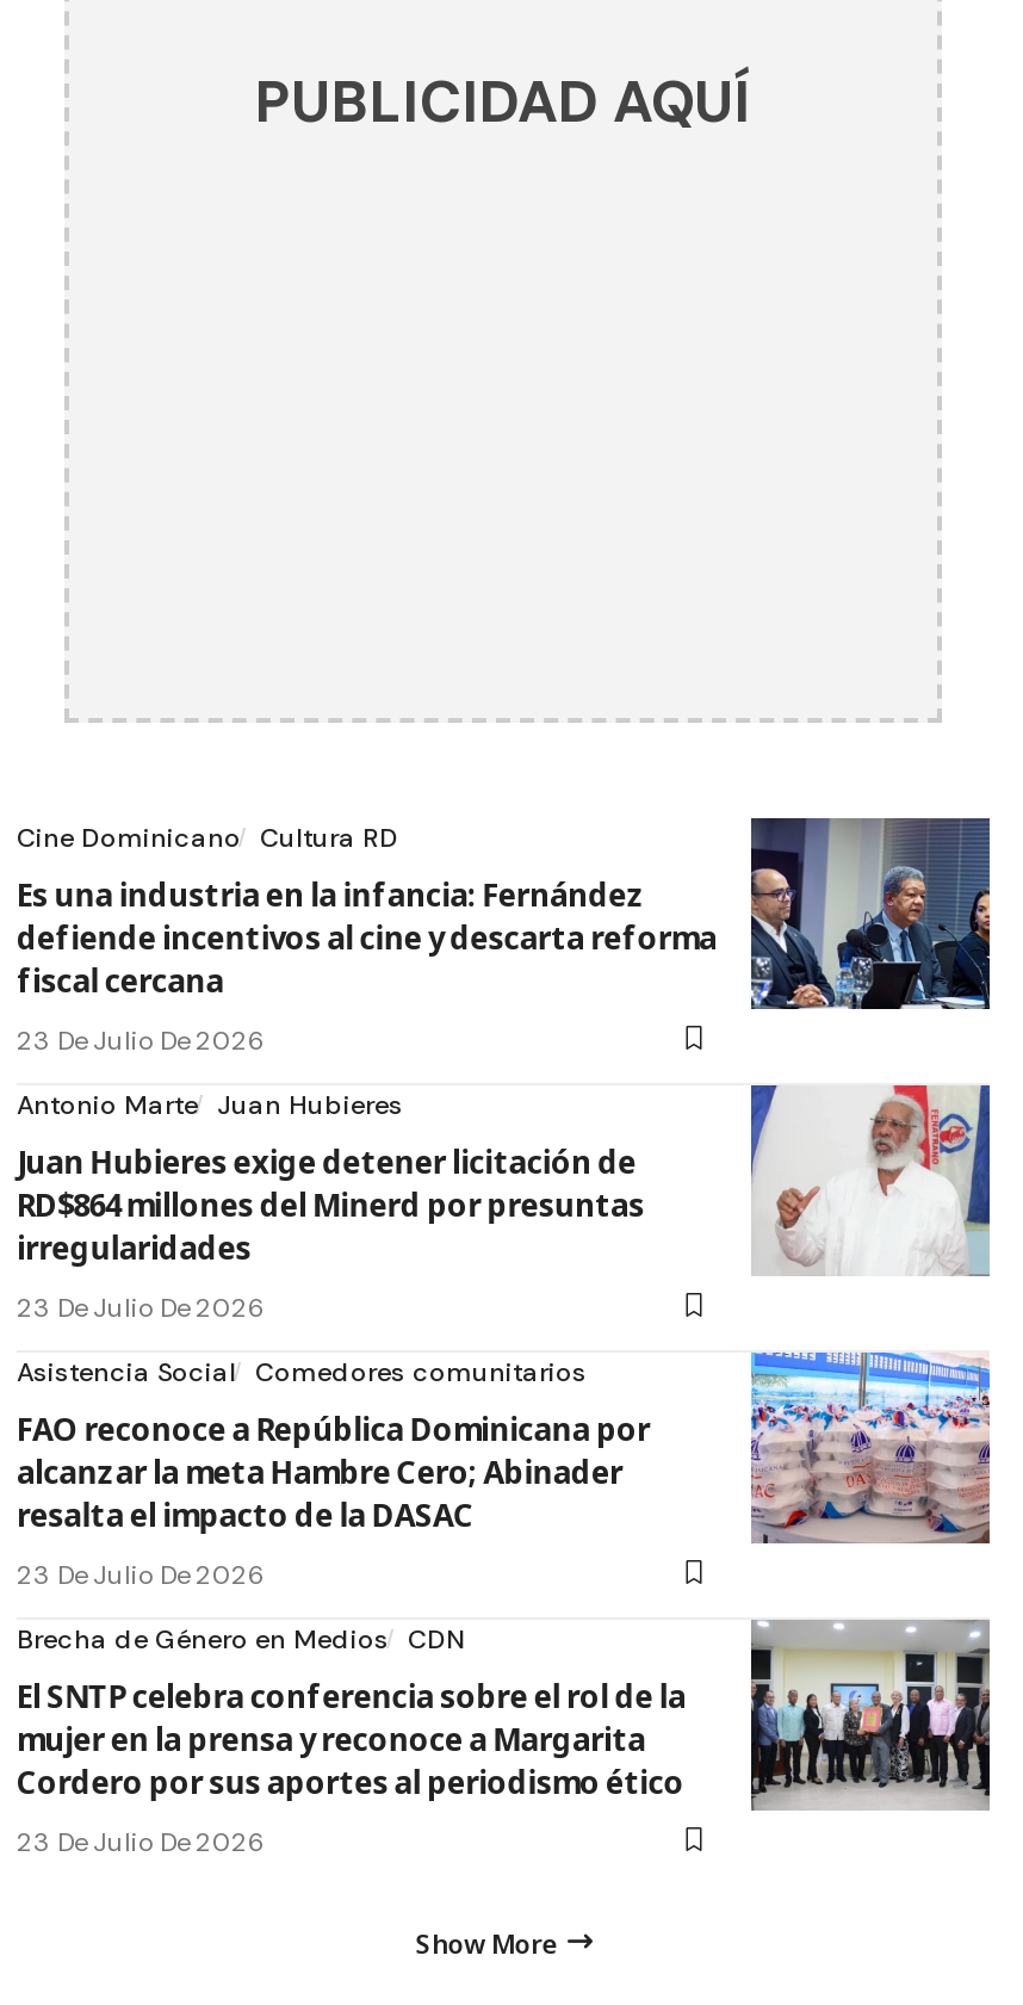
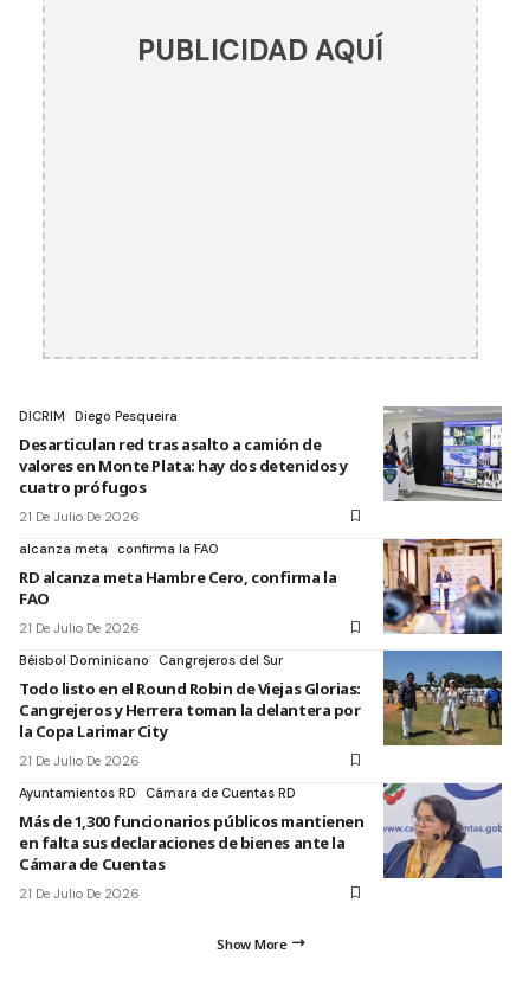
- [image]
- Cine Dominicano Cultura RD
- Es una industria en la infancia: Fernández
- defiende incentivos al cine y descarta reforma
- fiscal cercana
+ [image]
+ DICRIM Diego Pesqueira
+ Desarticulan red tras asalto a camión de
+ valores en Monte Plata: hay dos detenidos y
+ cuatro prófugos

- 23 De Julio De 2026
+ 21 De Julio De 2026

- Antonio Marte Juan Hubieres
- Juan Hubieres exige detener licitación de
- RD$864 millones del Minerd por presuntas
- irregularidades
+ alcanza meta confirma la FAO
+ RD alcanza meta Hambre Cero, confirma la
+ FAO

- [image]
+ [image]

- 23 De Julio De 2026
+ 21 De Julio De 2026

- Asistencia Social Comedores comunitarios
- FAO reconoce a República Dominicana por
- alcanzar la meta Hambre Cero; Abinader
- resalta el impacto de la DASAC
+ Béisbol Dominicano Cangrejeros del Sur
+ Todo listo en el Round Robin de Viejas Glorias:
+ Cangrejeros y Herrera toman la delantera por
+ la Copa Larimar City

- [image]
+ [image]

- 23 De Julio De 2026
+ 21 De Julio De 2026

- [image]
- Brecha de Género en Medios CDN
- El SNTP celebra conferencia sobre el rol de la
- mujer en la prensa y reconoce a Margarita
- Cordero por sus aportes al periodismo ético
+ [image]
+ Ayuntamientos RD Cámara de Cuentas RD
+ Más de 1,300 funcionarios públicos mantienen
+ en falta sus declaraciones de bienes ante la
+ Cámara de Cuentas

- 23 De Julio De 2026
+ 21 De Julio De 2026
